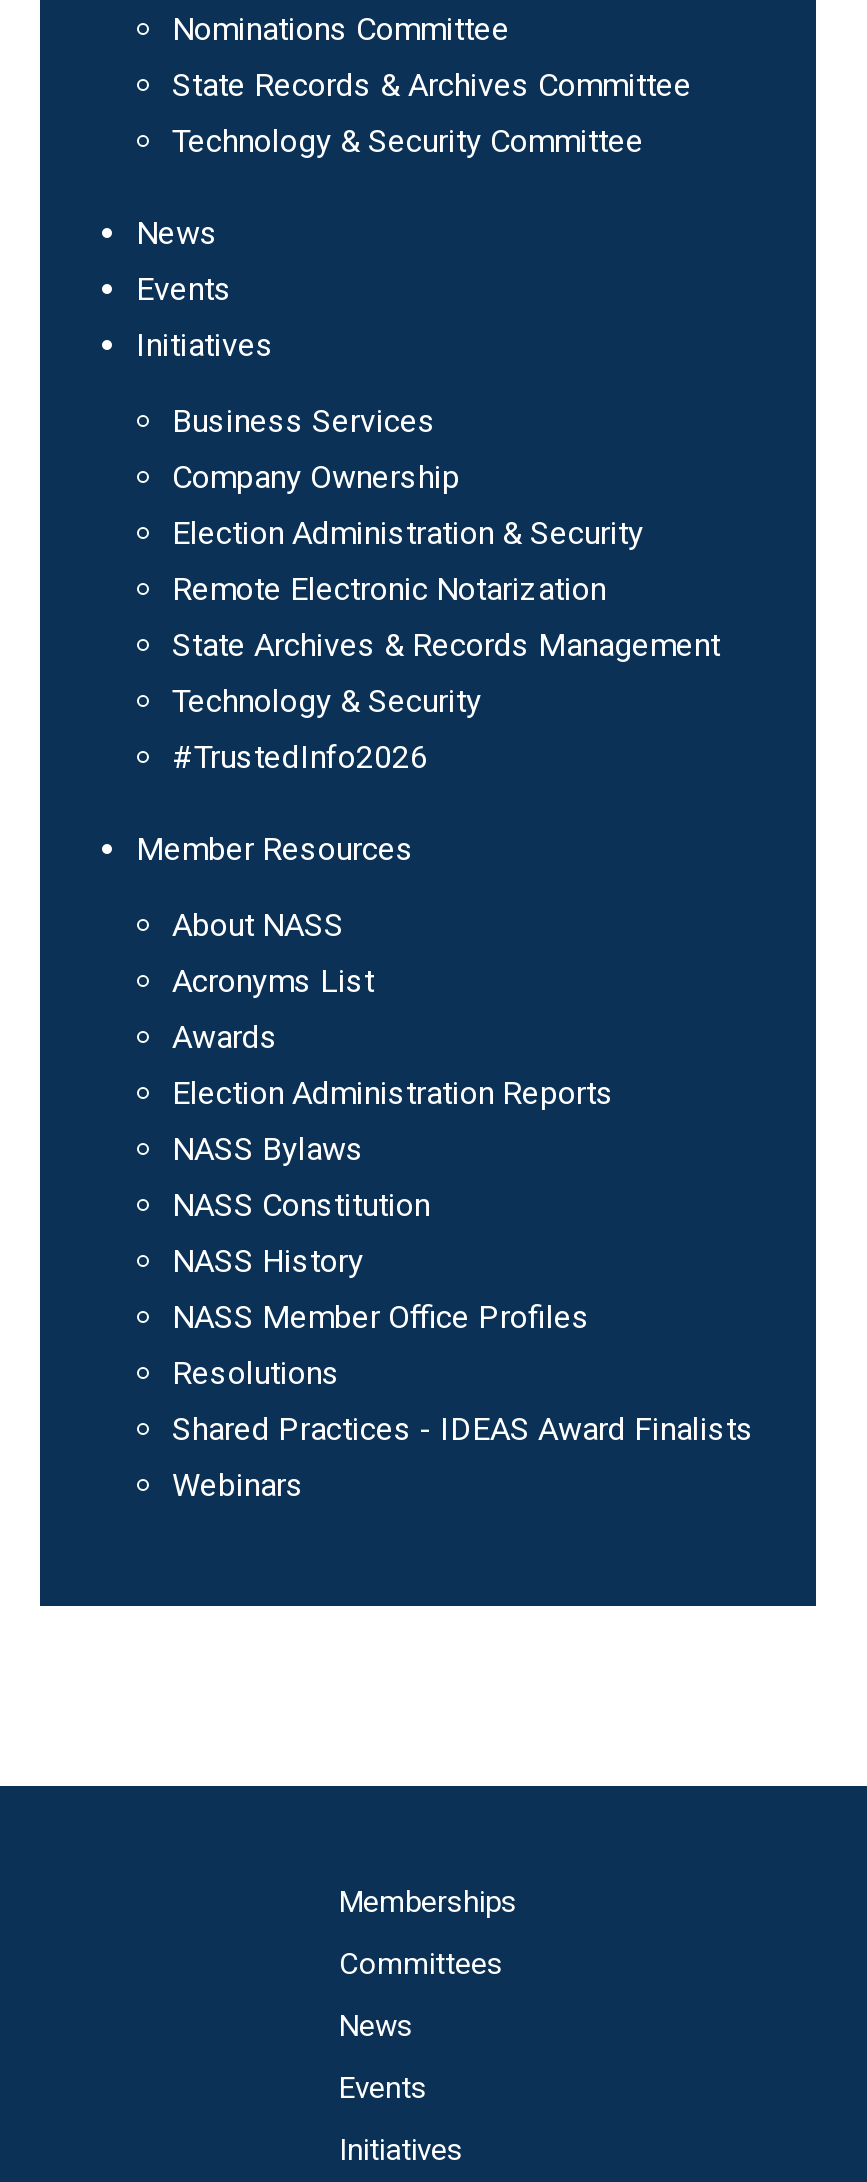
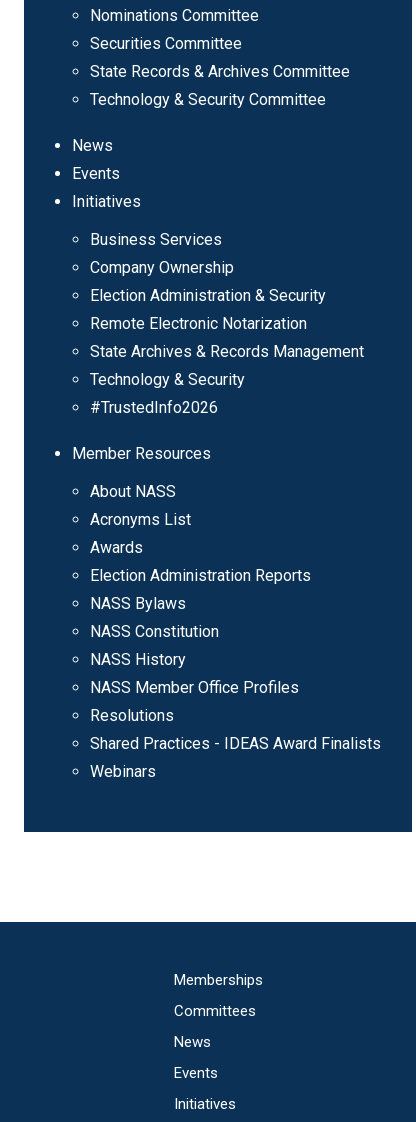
+ Securities Committee
